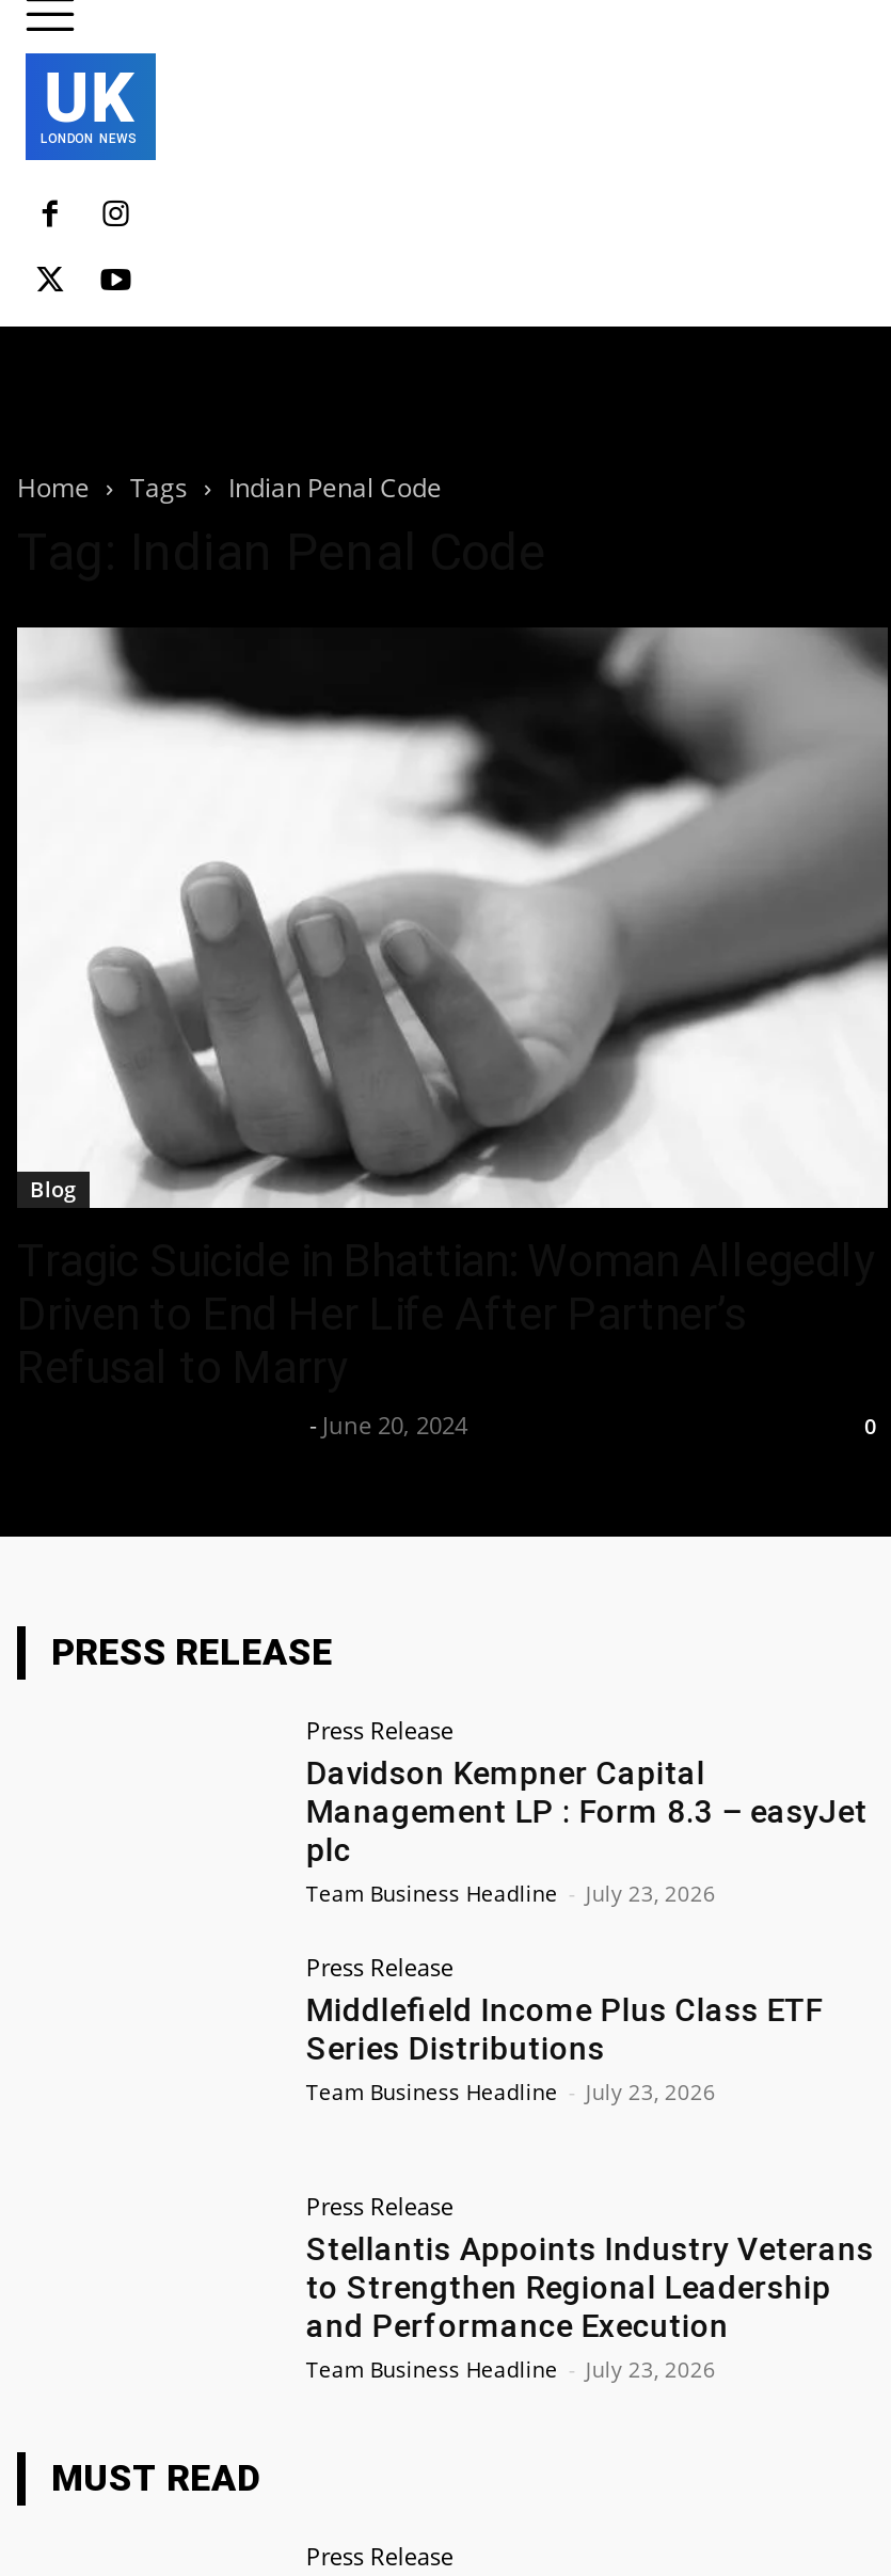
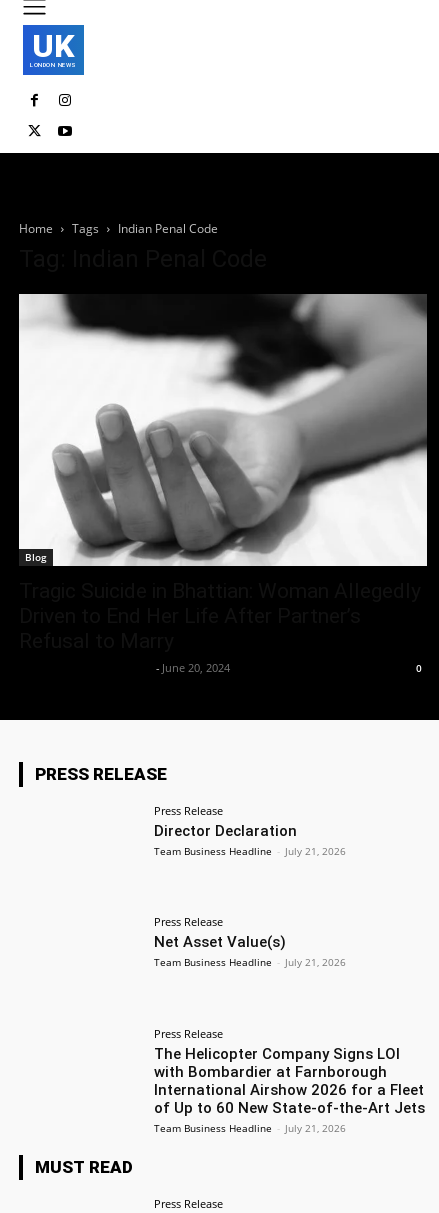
- Davidson Kempner Capital
- Management LP : Form 8.3 – easyJet
- plc
- Team Business Headline - July 23, 2026
+ Director Declaration
+ Team Business Headline - July 21, 2026

- Middlefield Income Plus Class ETF
- Series Distributions
- Team Business Headline - July 23, 2026
+ Net Asset Value(s)
+ Team Business Headline - July 21, 2026

- Stellantis Appoints Industry Veterans
- to Strengthen Regional Leadership
- and Performance Execution
- Team Business Headline - July 23, 2026
+ The Helicopter Company Signs LOI
+ with Bombardier at Farnborough
+ International Airshow 2026 for a Fleet
+ of Up to 60 New State-of-the-Art Jets
+ Team Business Headline - July 21, 2026
